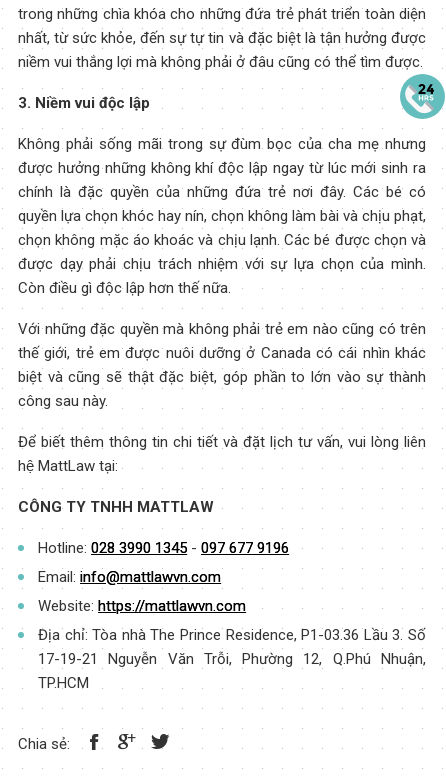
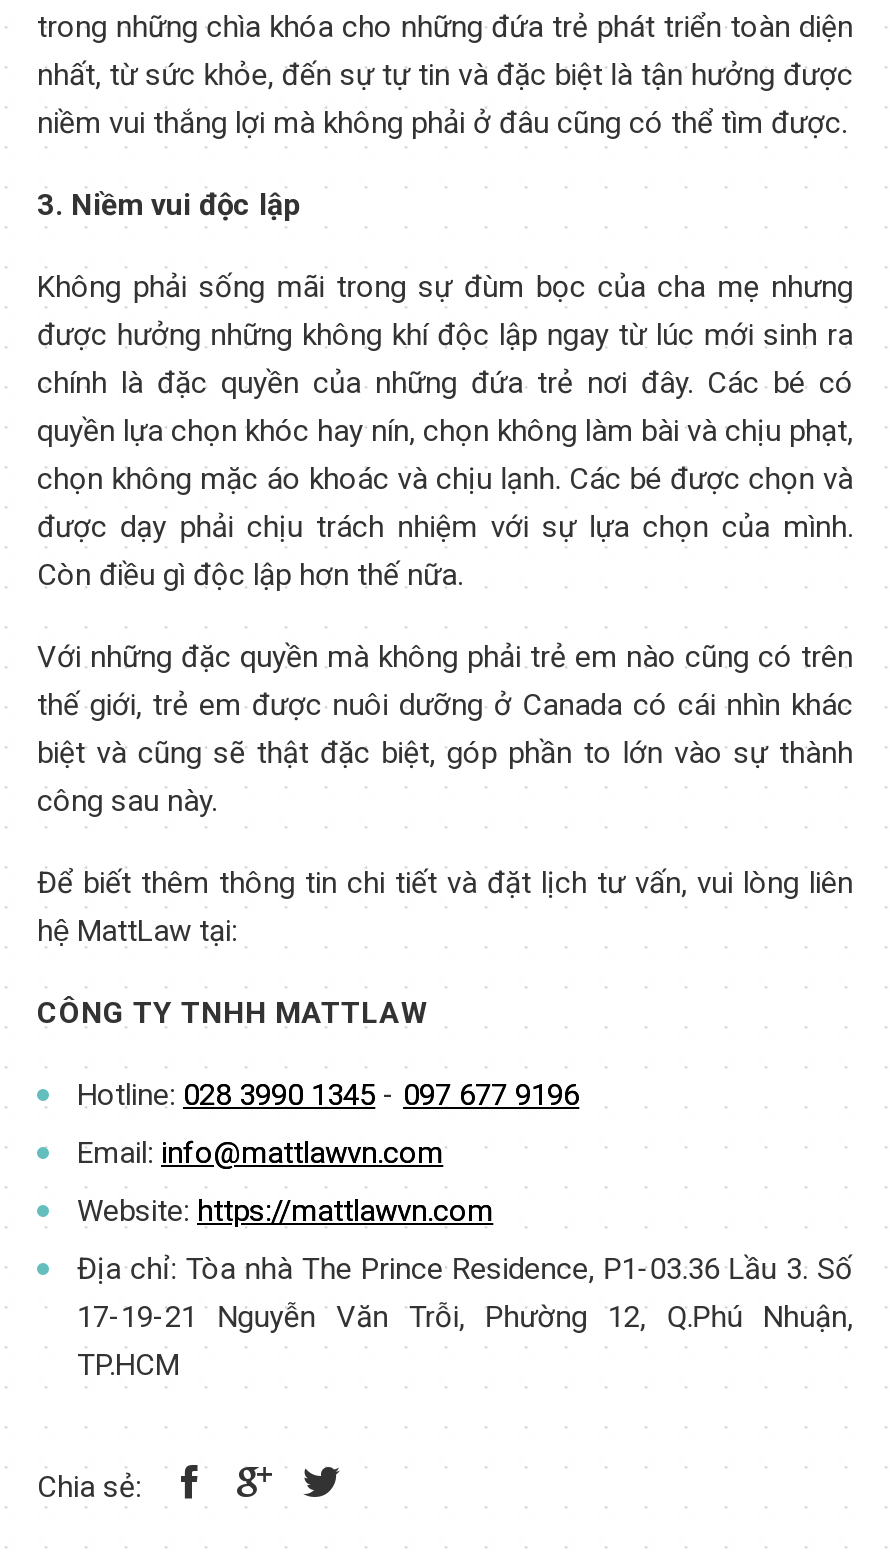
- [image]
